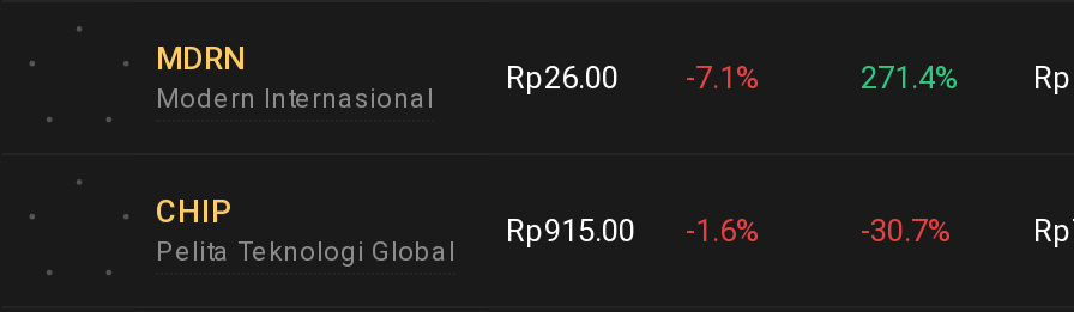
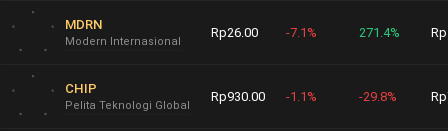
- Rp915.00
- -1.6%
- -30.7%
+ Rp930.00
+ -1.1%
+ -29.8%
